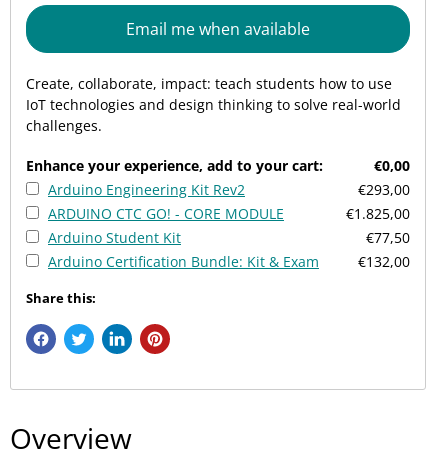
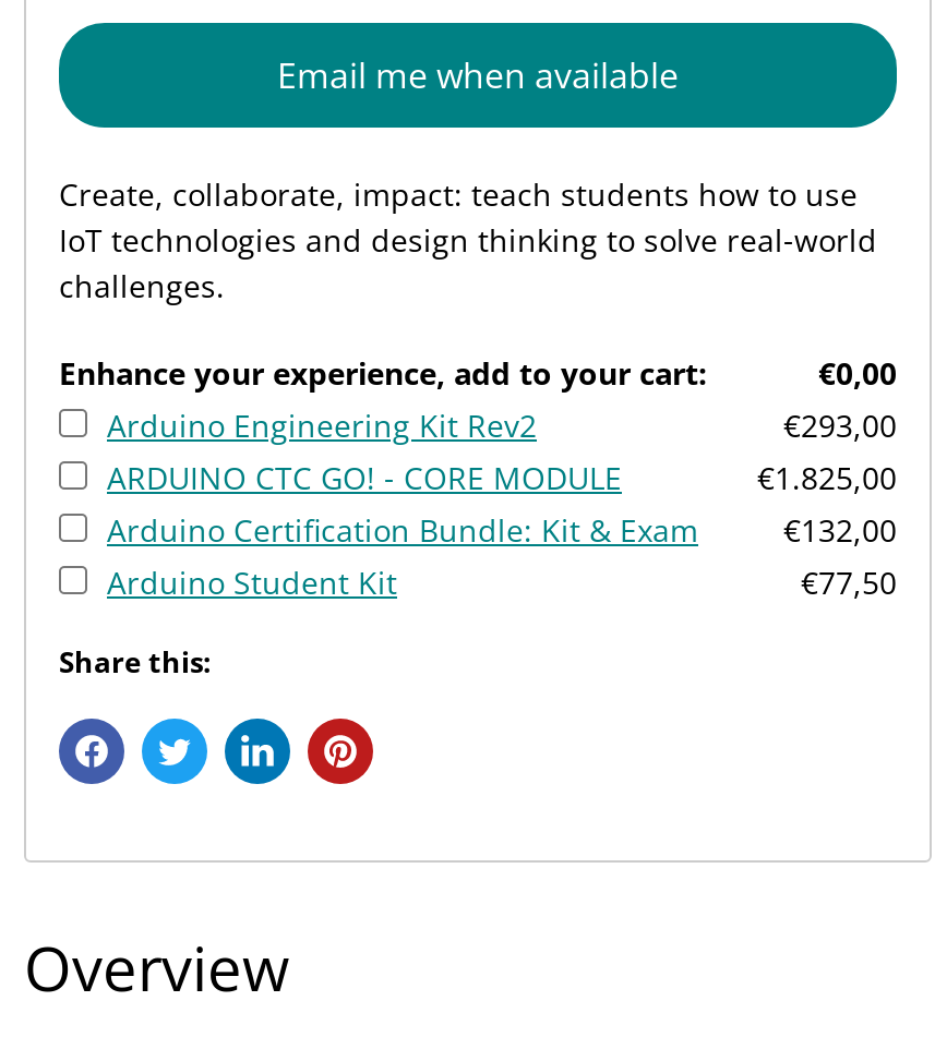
moved down: Arduino Student Kit | €77,50

moved up: Arduino Certification Bundle: Kit & Exam | €132,00
